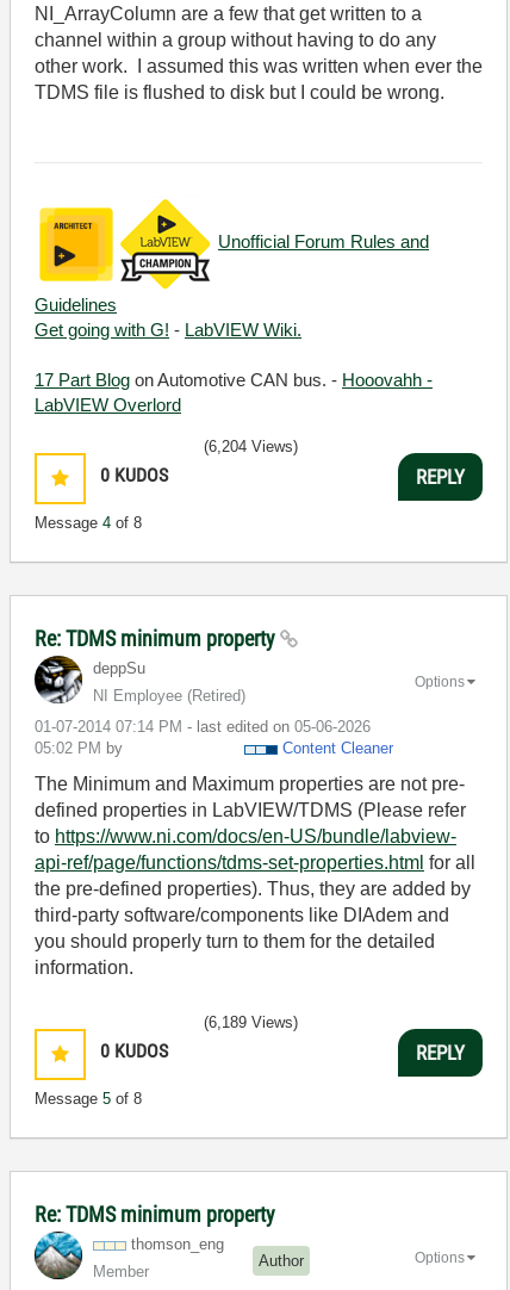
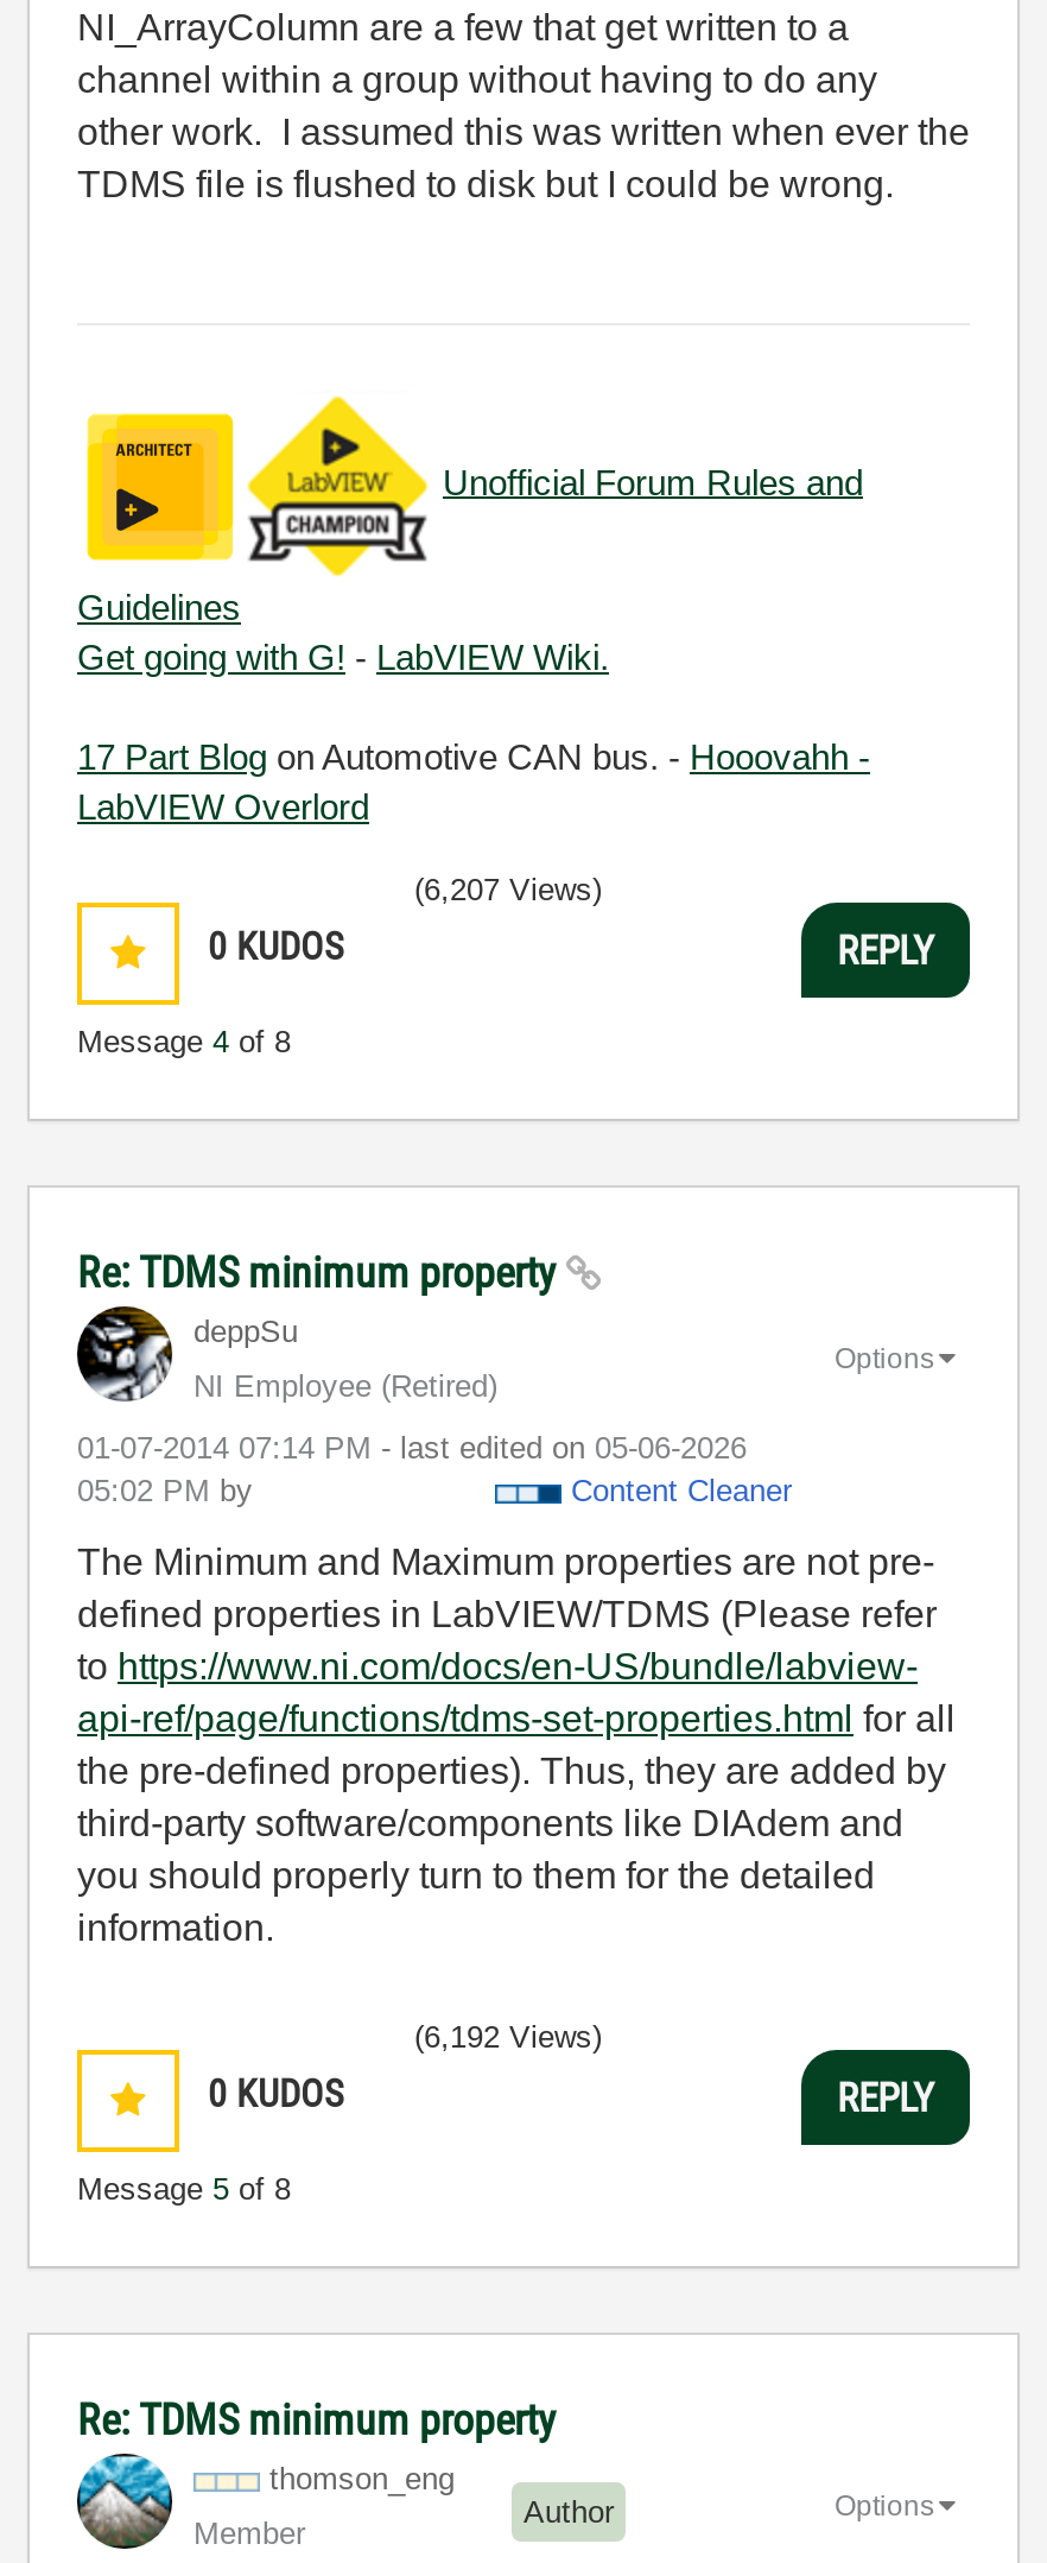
- (6,204 Views)
+ (6,207 Views)

- (6,189 Views)
+ (6,192 Views)
